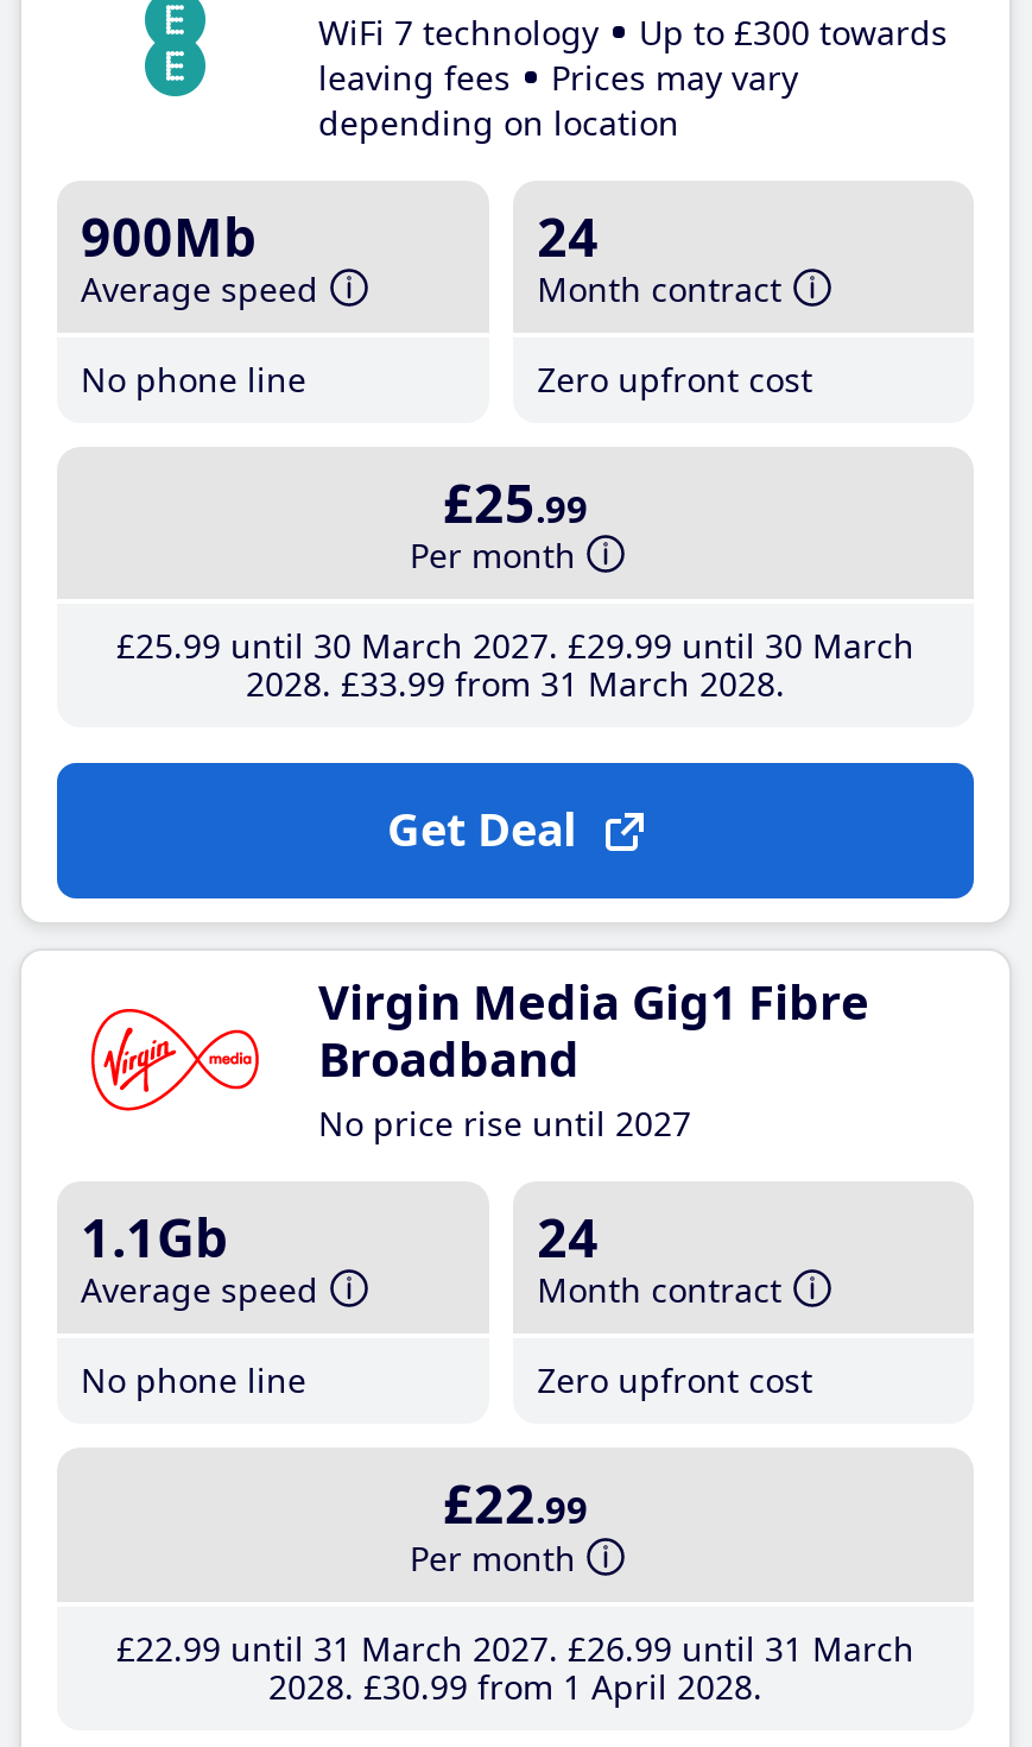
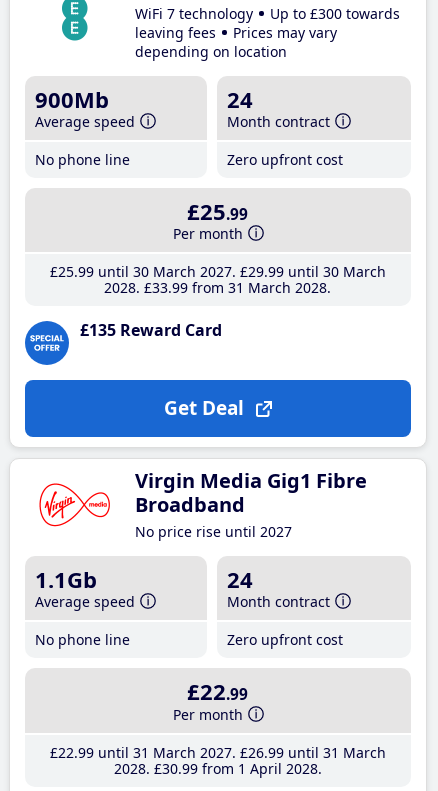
+ [image]
+ £135 Reward Card
